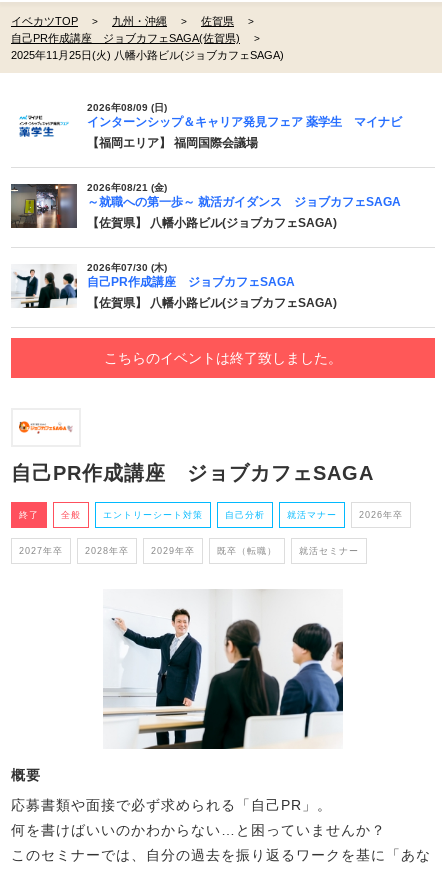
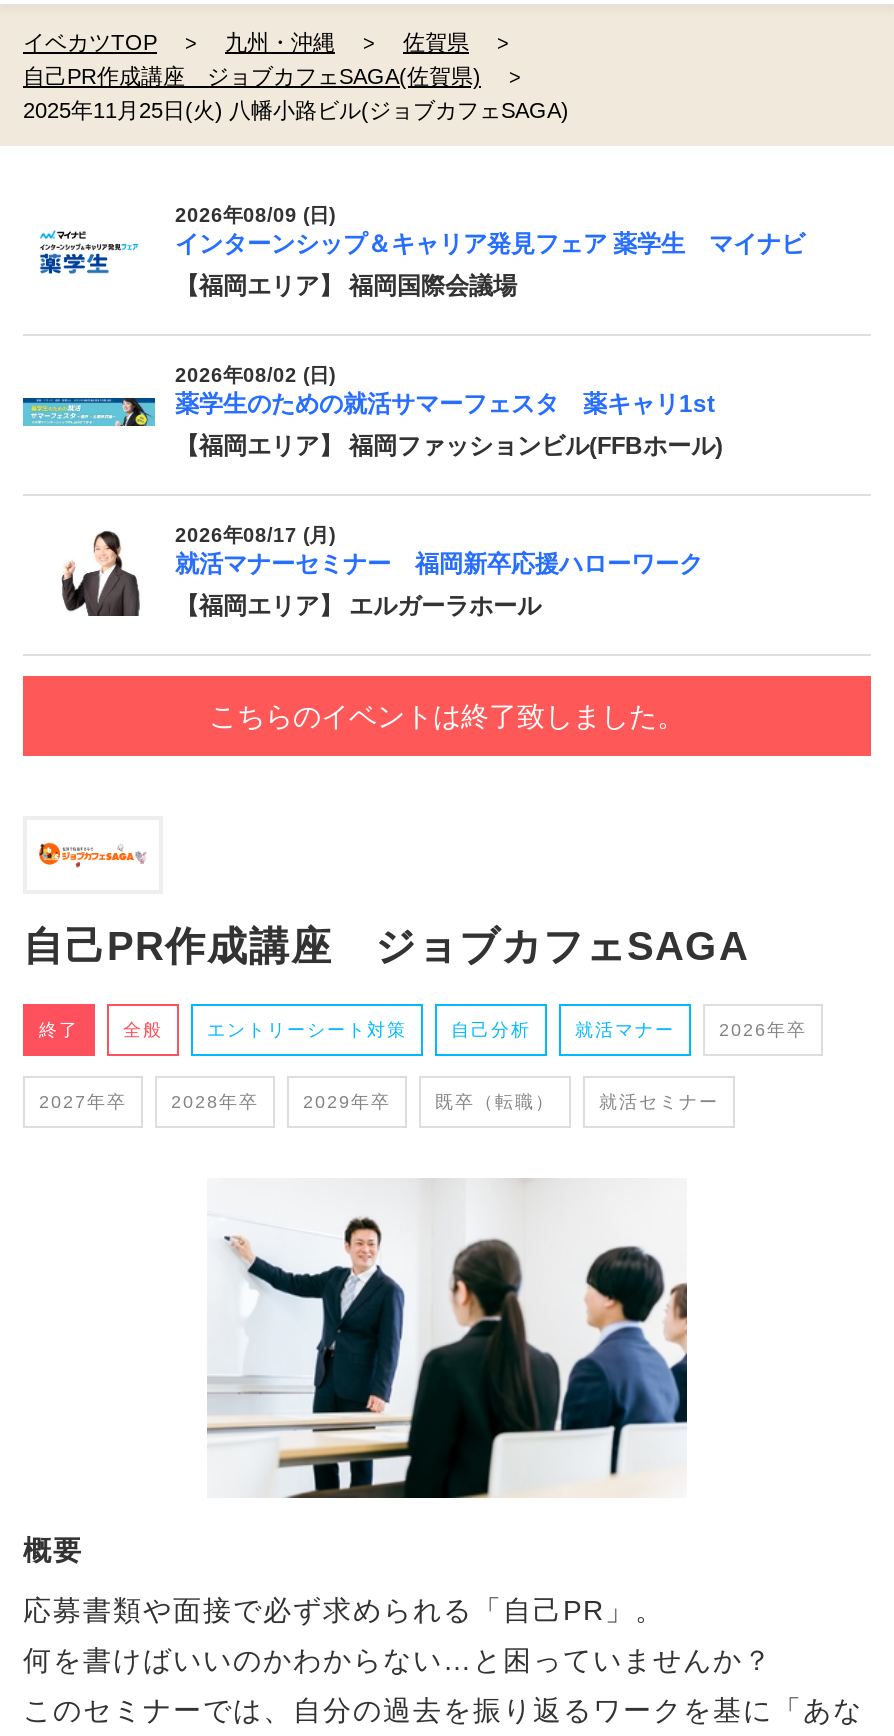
- [image]
- 2026年08/21 (金)
- ～就職への第一歩～ 就活ガイダンス ジョブカフェSAGA
+ [image]
+ 2026年08/02 (日)
+ 薬学生のための就活サマーフェスタ 薬キャリ1st

- 【佐賀県】 八幡小路ビル(ジョブカフェSAGA)
+ 【福岡エリア】 福岡ファッションビル(FFBホール)

- [image]
- 2026年07/30 (木)
- 自己PR作成講座 ジョブカフェSAGA
+ [image]
+ 2026年08/17 (月)
+ 就活マナーセミナー 福岡新卒応援ハローワーク

- 【佐賀県】 八幡小路ビル(ジョブカフェSAGA)
+ 【福岡エリア】 エルガーラホール
